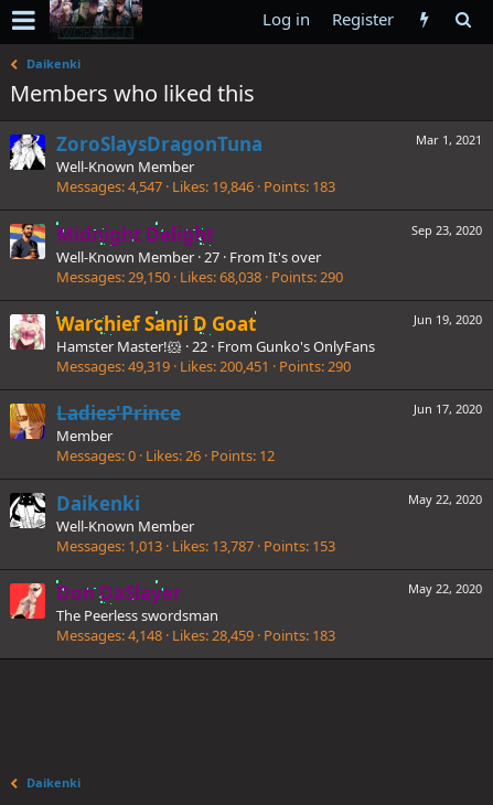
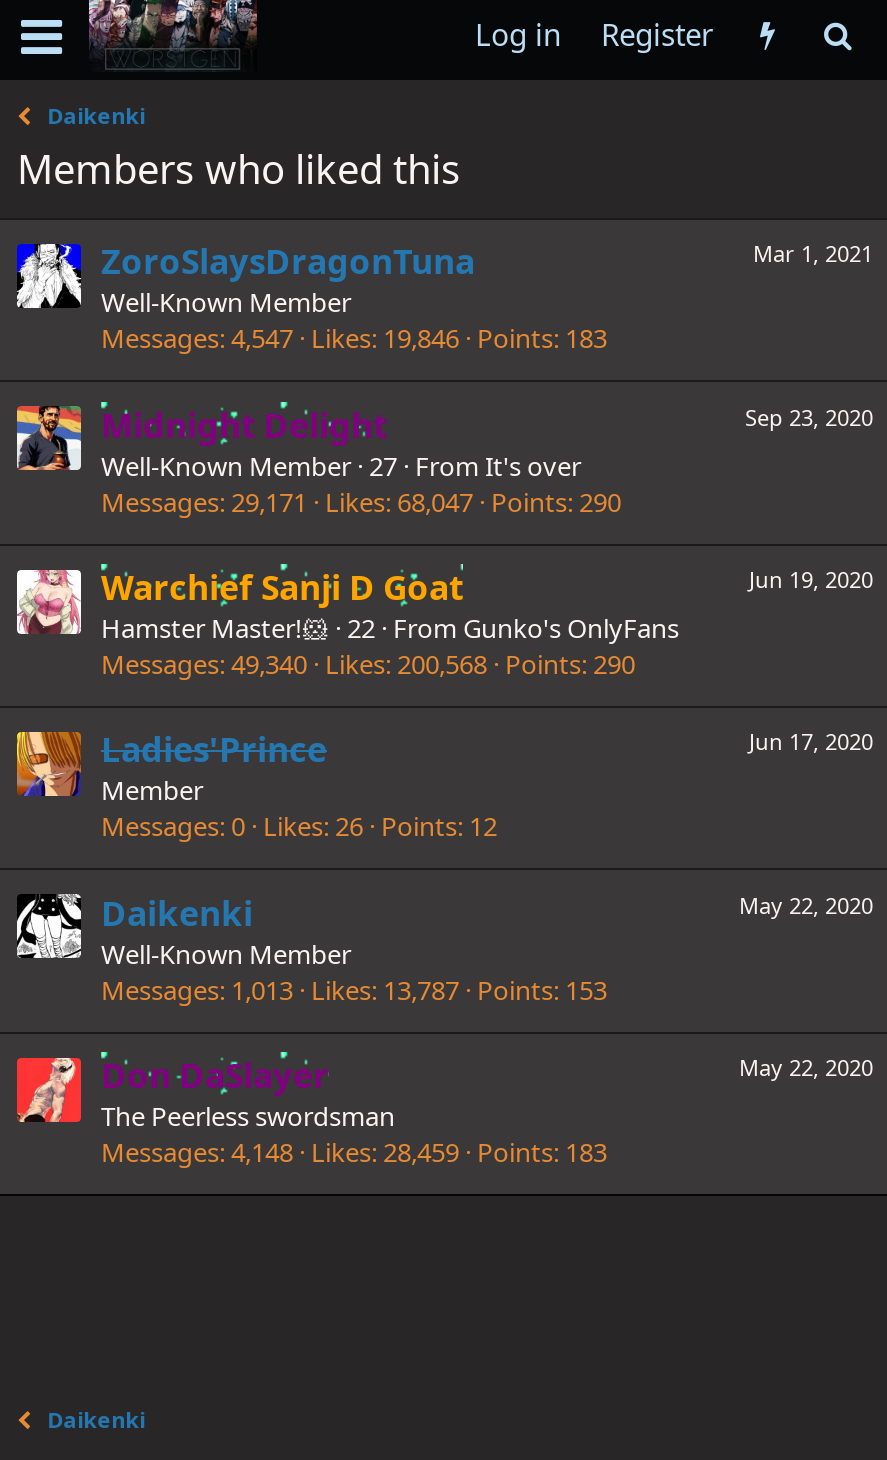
- Messages 29,150 Likes 68,038 Points 290
+ Messages 29,171 Likes 68,047 Points 290

- Messages 49,319 Likes 200,451 Points 290
+ Messages 49,340 Likes 200,568 Points 290
